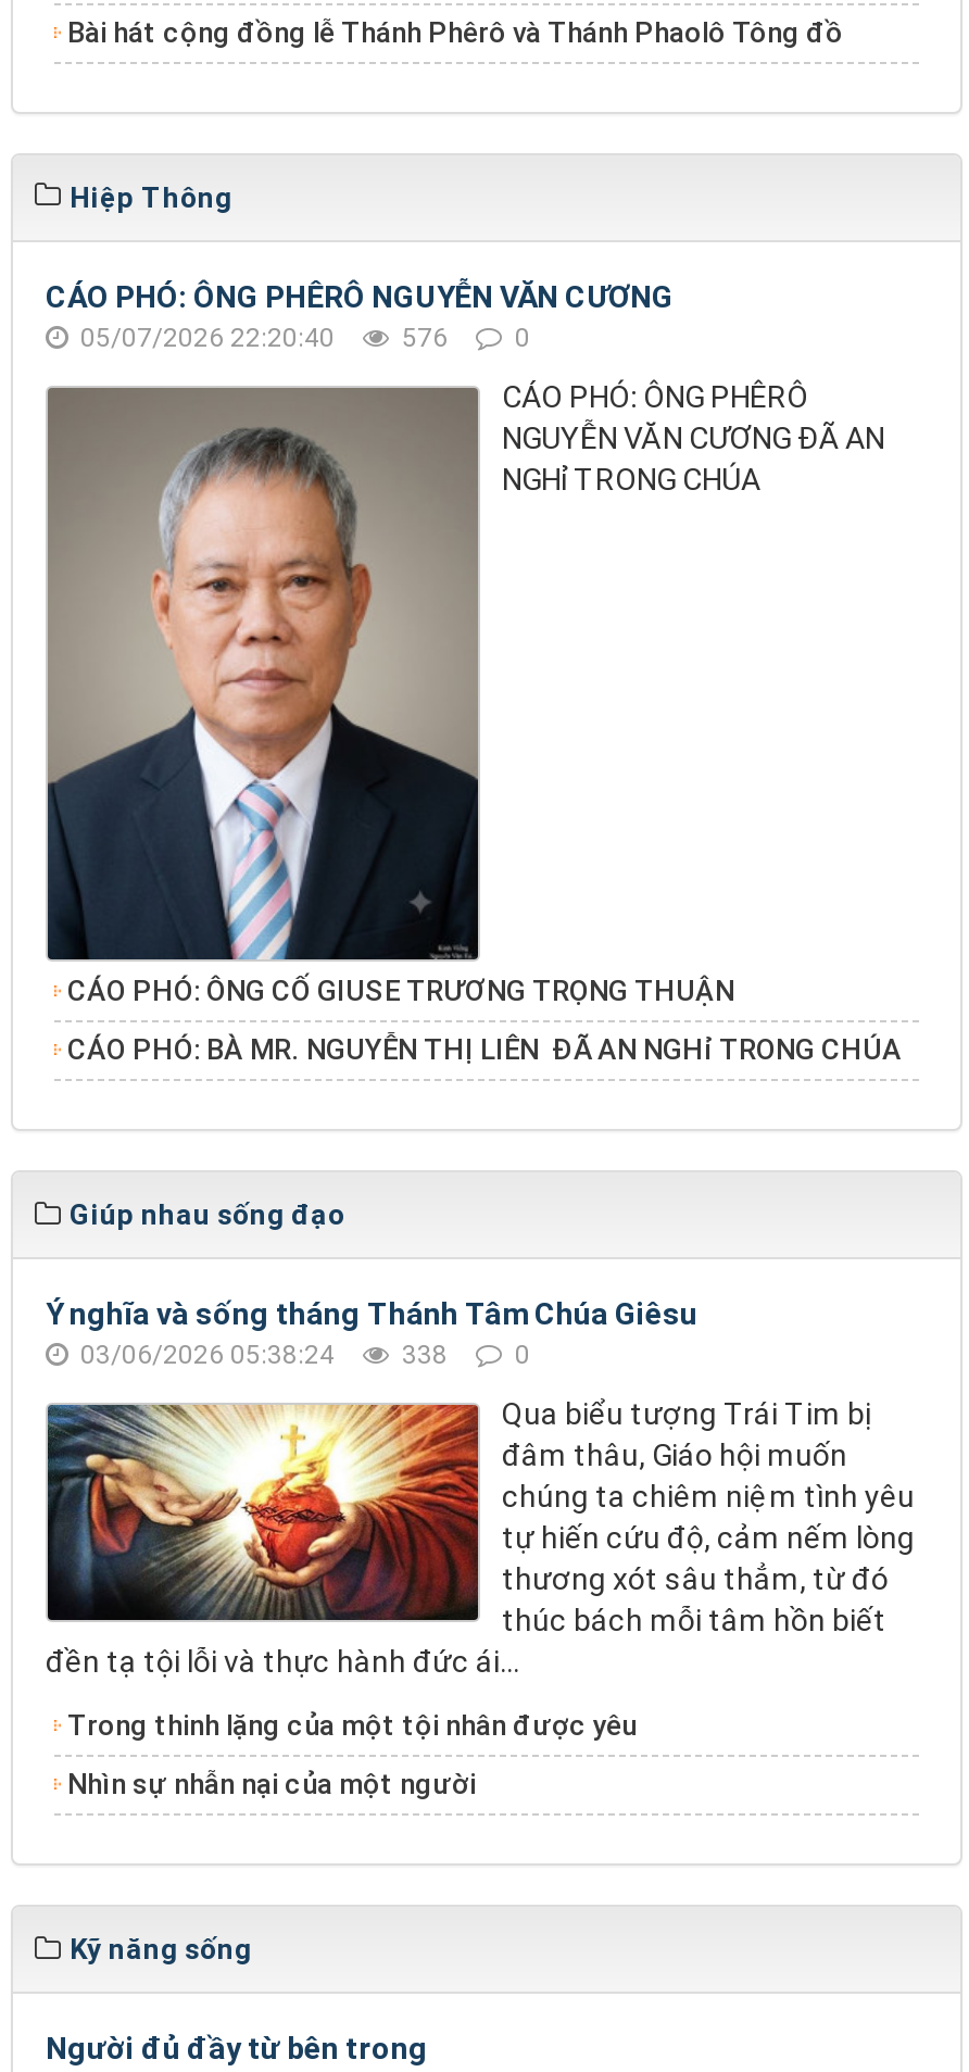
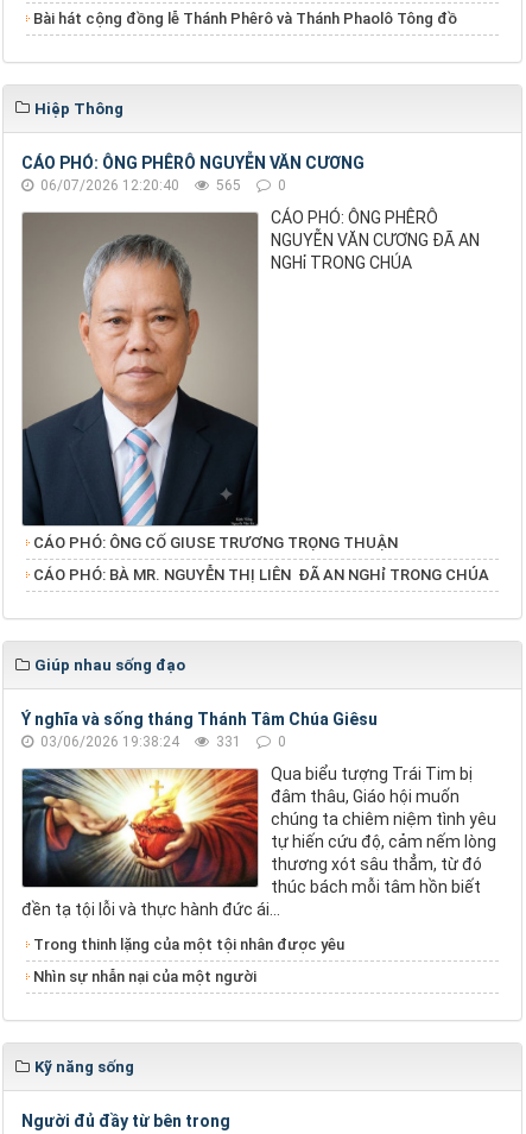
- 05/07/2026 22:20:40
+ 06/07/2026 12:20:40

- 576
+ 565

- 03/06/2026 05:38:24
+ 03/06/2026 19:38:24

- 338
+ 331
